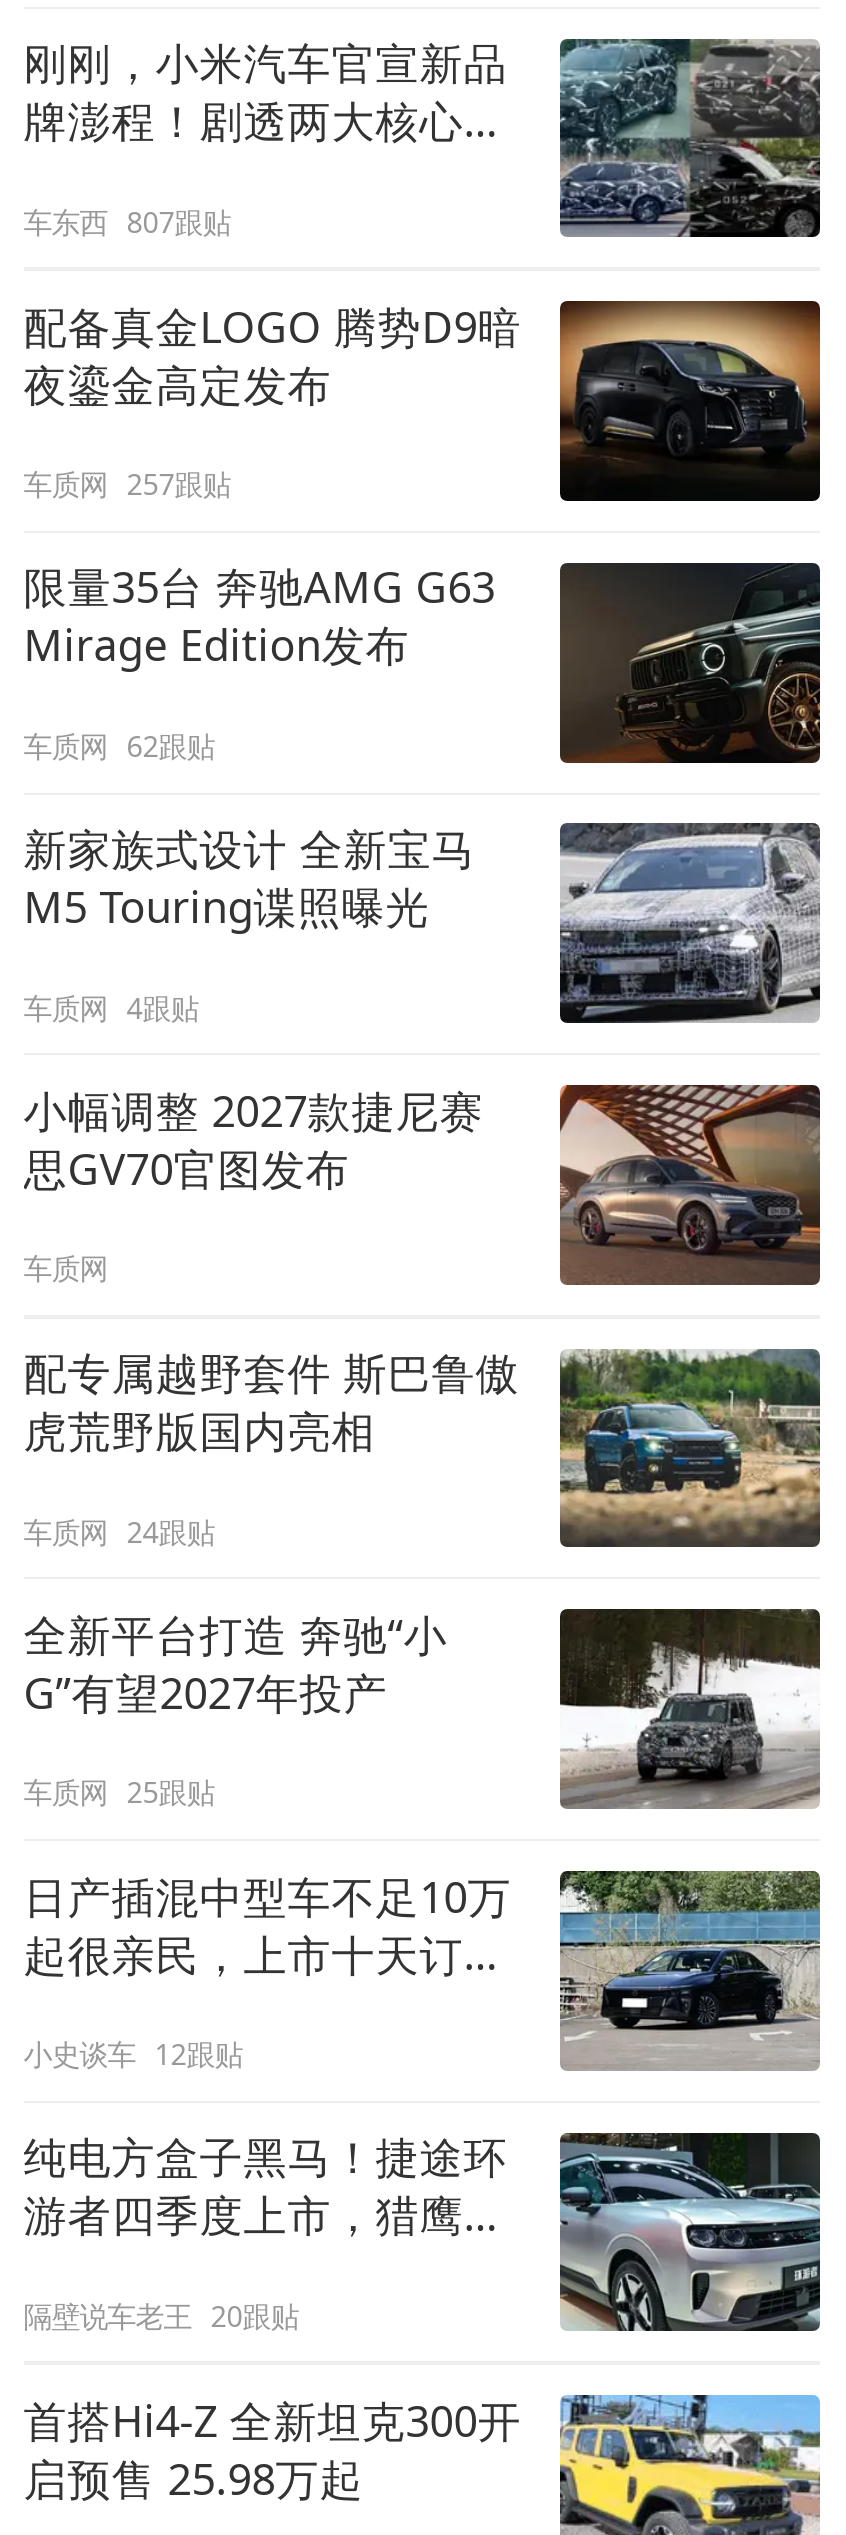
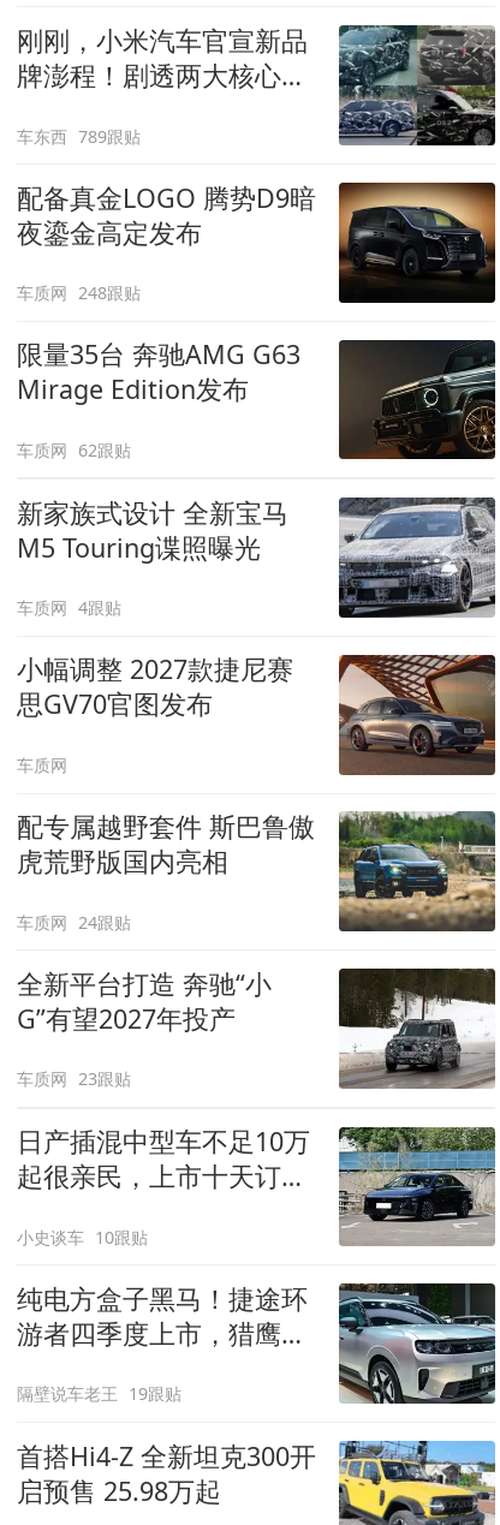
- 车东西 807跟贴
+ 车东西 789跟贴

- 车质网 257跟贴
+ 车质网 248跟贴

- 车质网 25跟贴
+ 车质网 23跟贴

- 小史谈车 12跟贴
+ 小史谈车 10跟贴

- 隔壁说车老王 20跟贴
+ 隔壁说车老王 19跟贴
